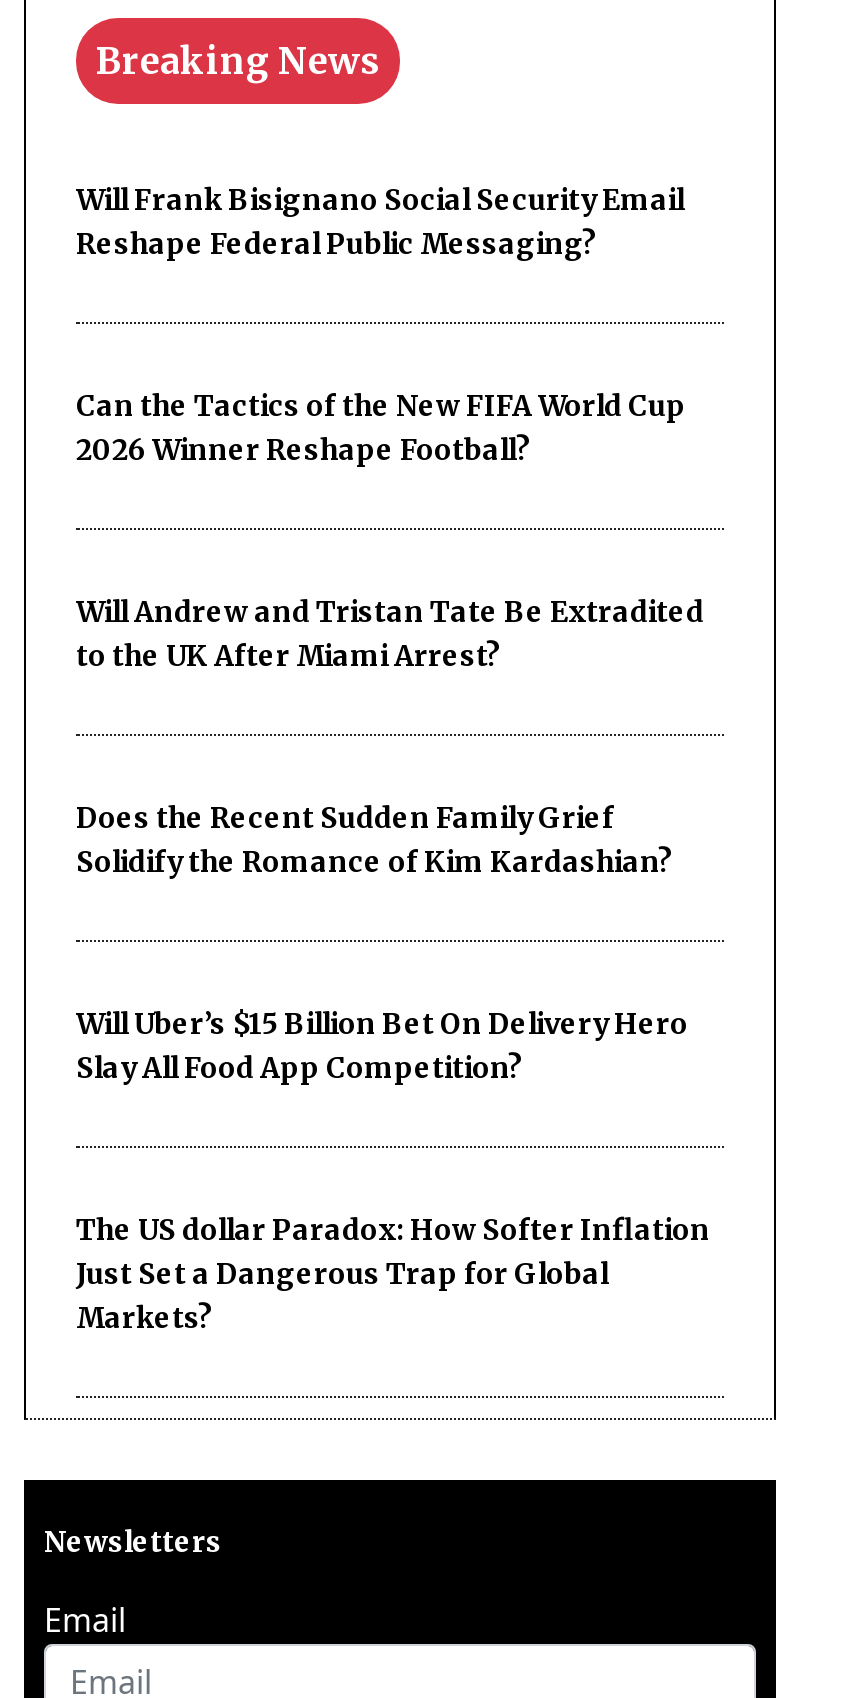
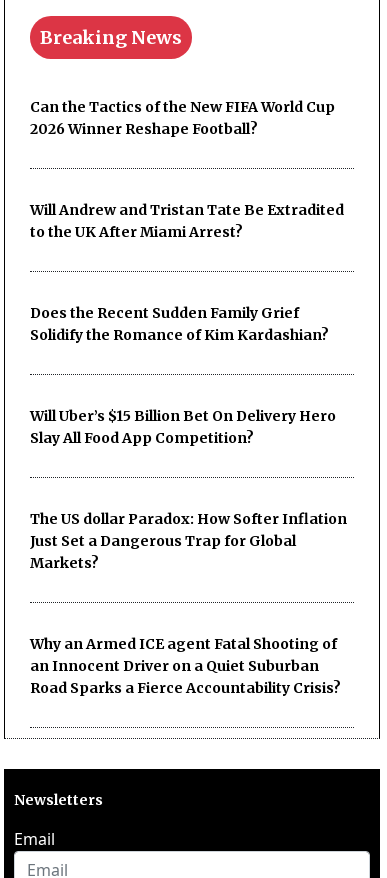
- Will Frank Bisignano Social Security Email
- Reshape Federal Public Messaging?

moved up: Can the Tactics of the New FIFA World Cup | 2026 Winner Reshape Football? | Will Andrew and Tristan Tate Be Extradited | ... | Just Set a Dangerous Trap for Global | Markets?

+ Why an Armed ICE agent Fatal Shooting of
+ an Innocent Driver on a Quiet Suburban
+ Road Sparks a Fierce Accountability Crisis?
